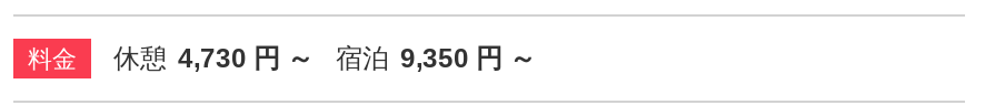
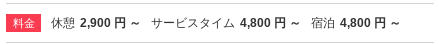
- 休憩 4,730 円 ～
- 宿泊 9,350 円 ～
+ 休憩 2,900 円 ～
+ サービスタイム 4,800 円 ～
+ 宿泊 4,800 円 ～
